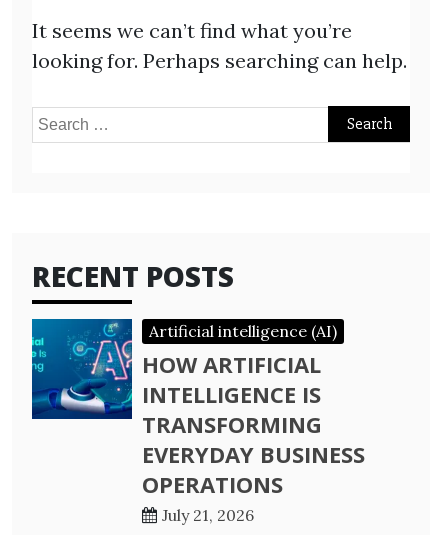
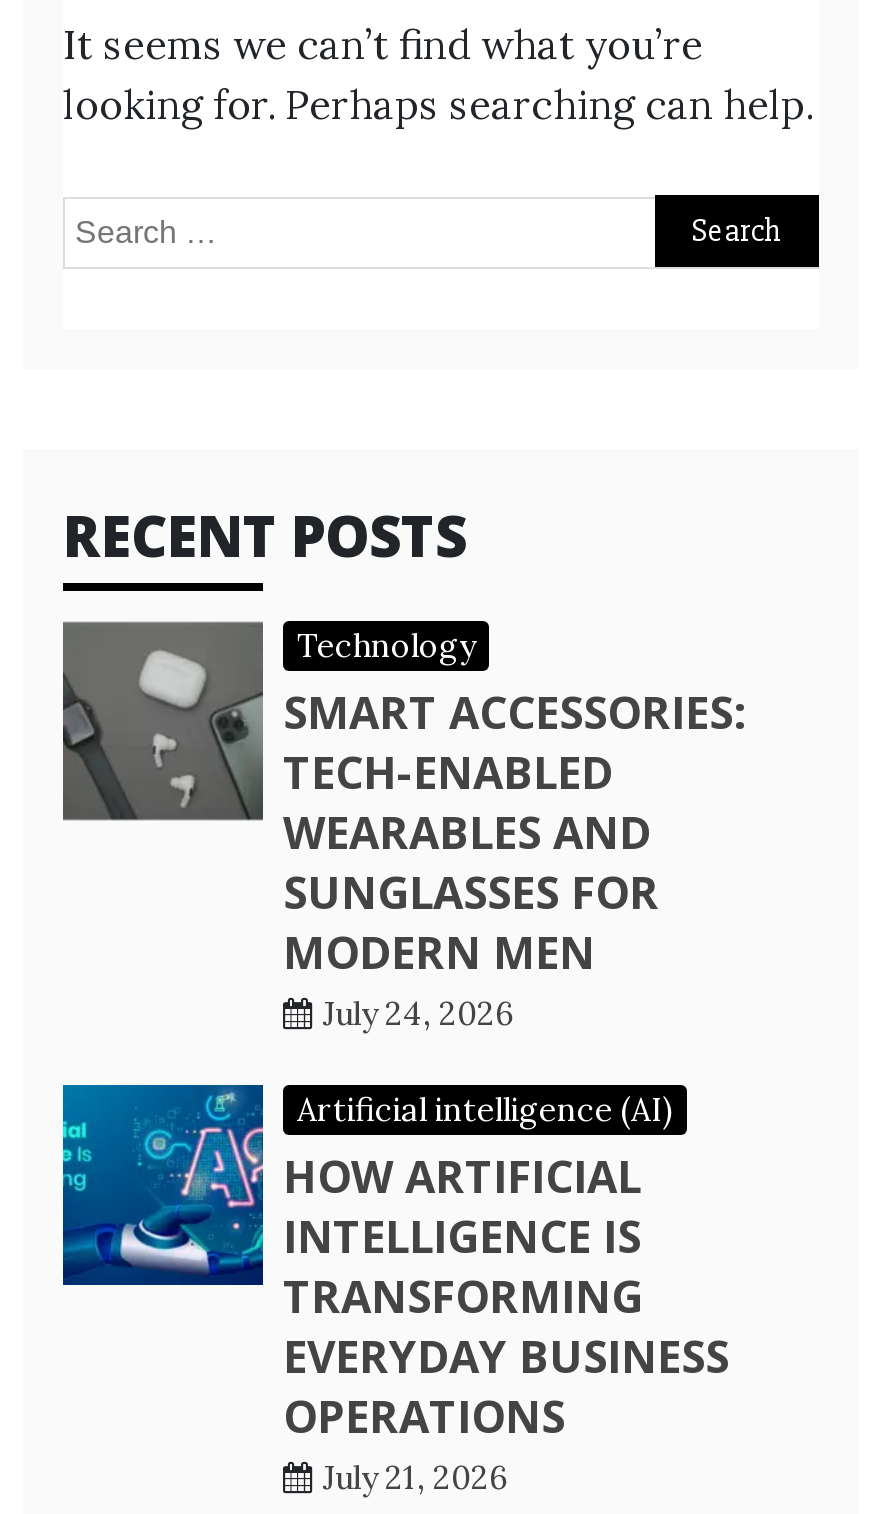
+ [image]
+ Technology
+ SMART ACCESSORIES:
+ TECH-ENABLED
+ WEARABLES AND
+ SUNGLASSES FOR
+ MODERN MEN
+ July 24, 2026
